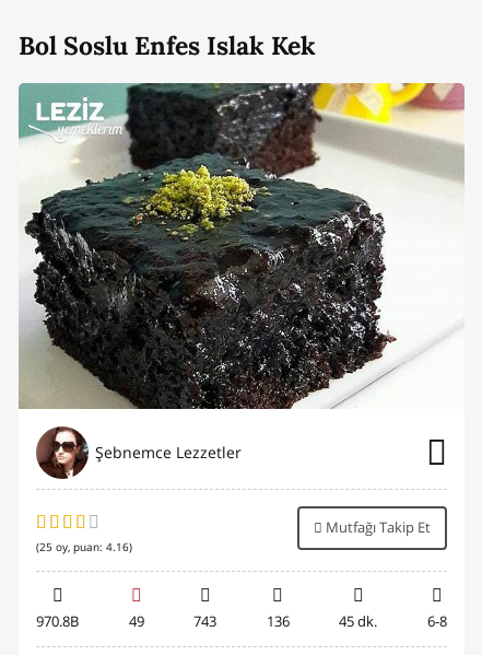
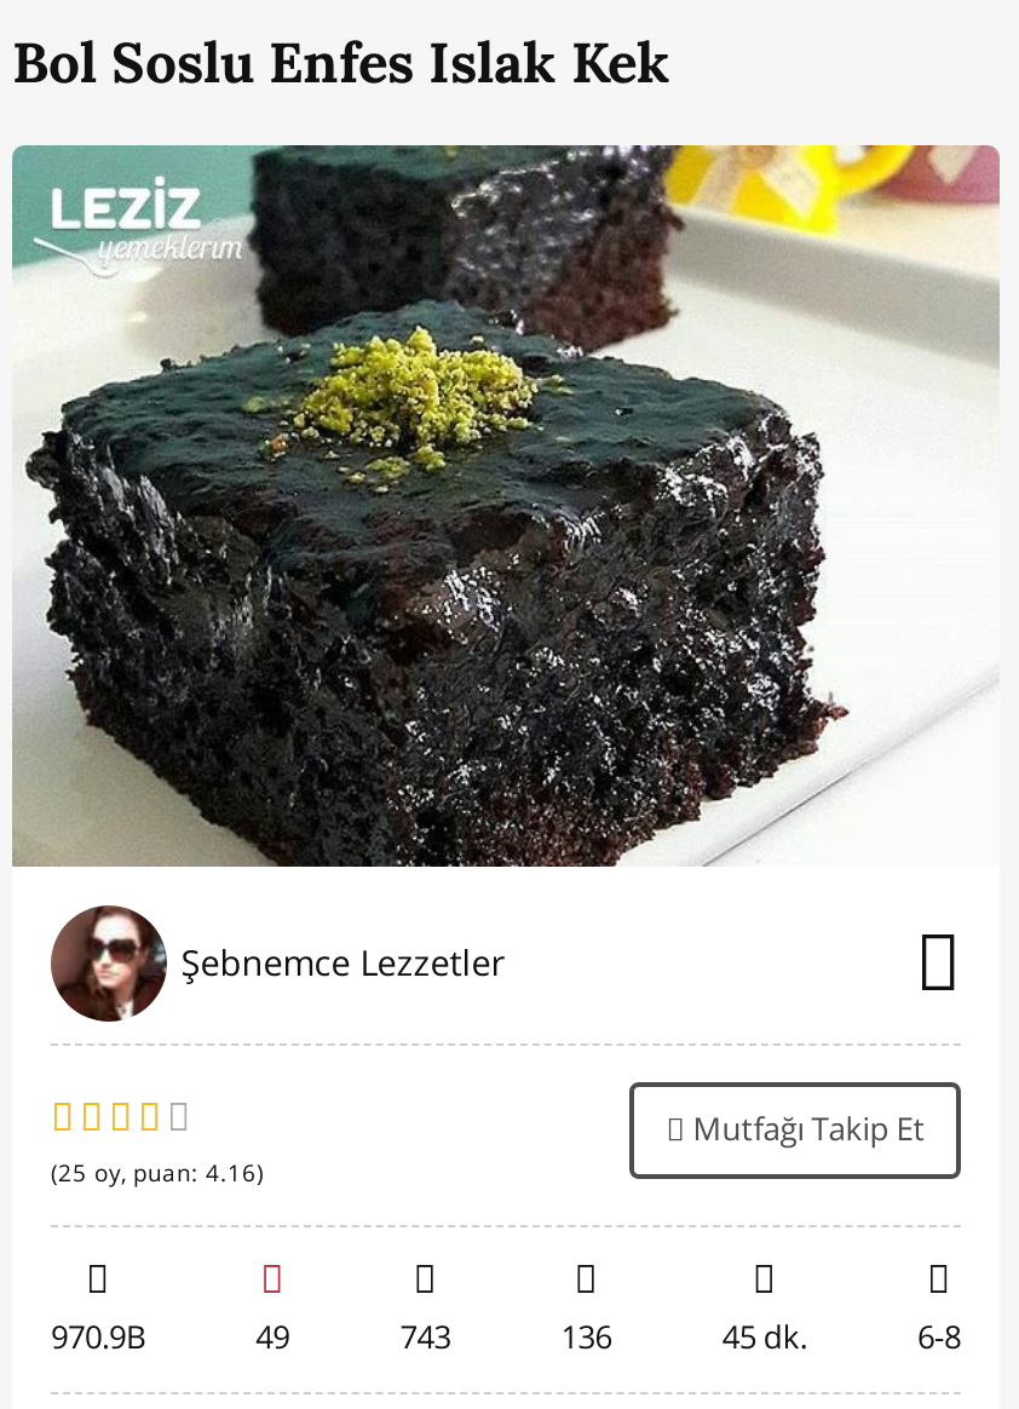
- 970.8B
+ 970.9B
